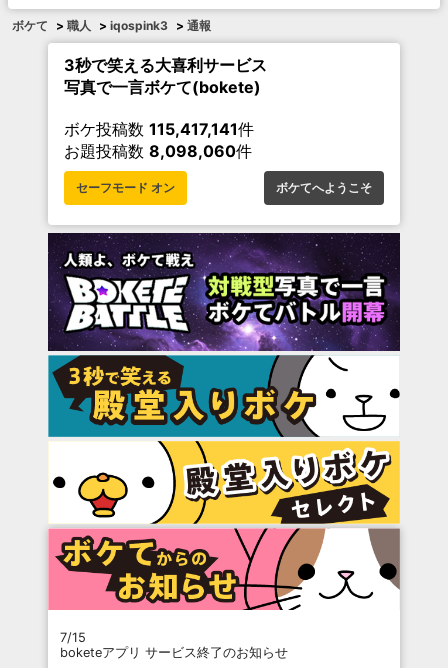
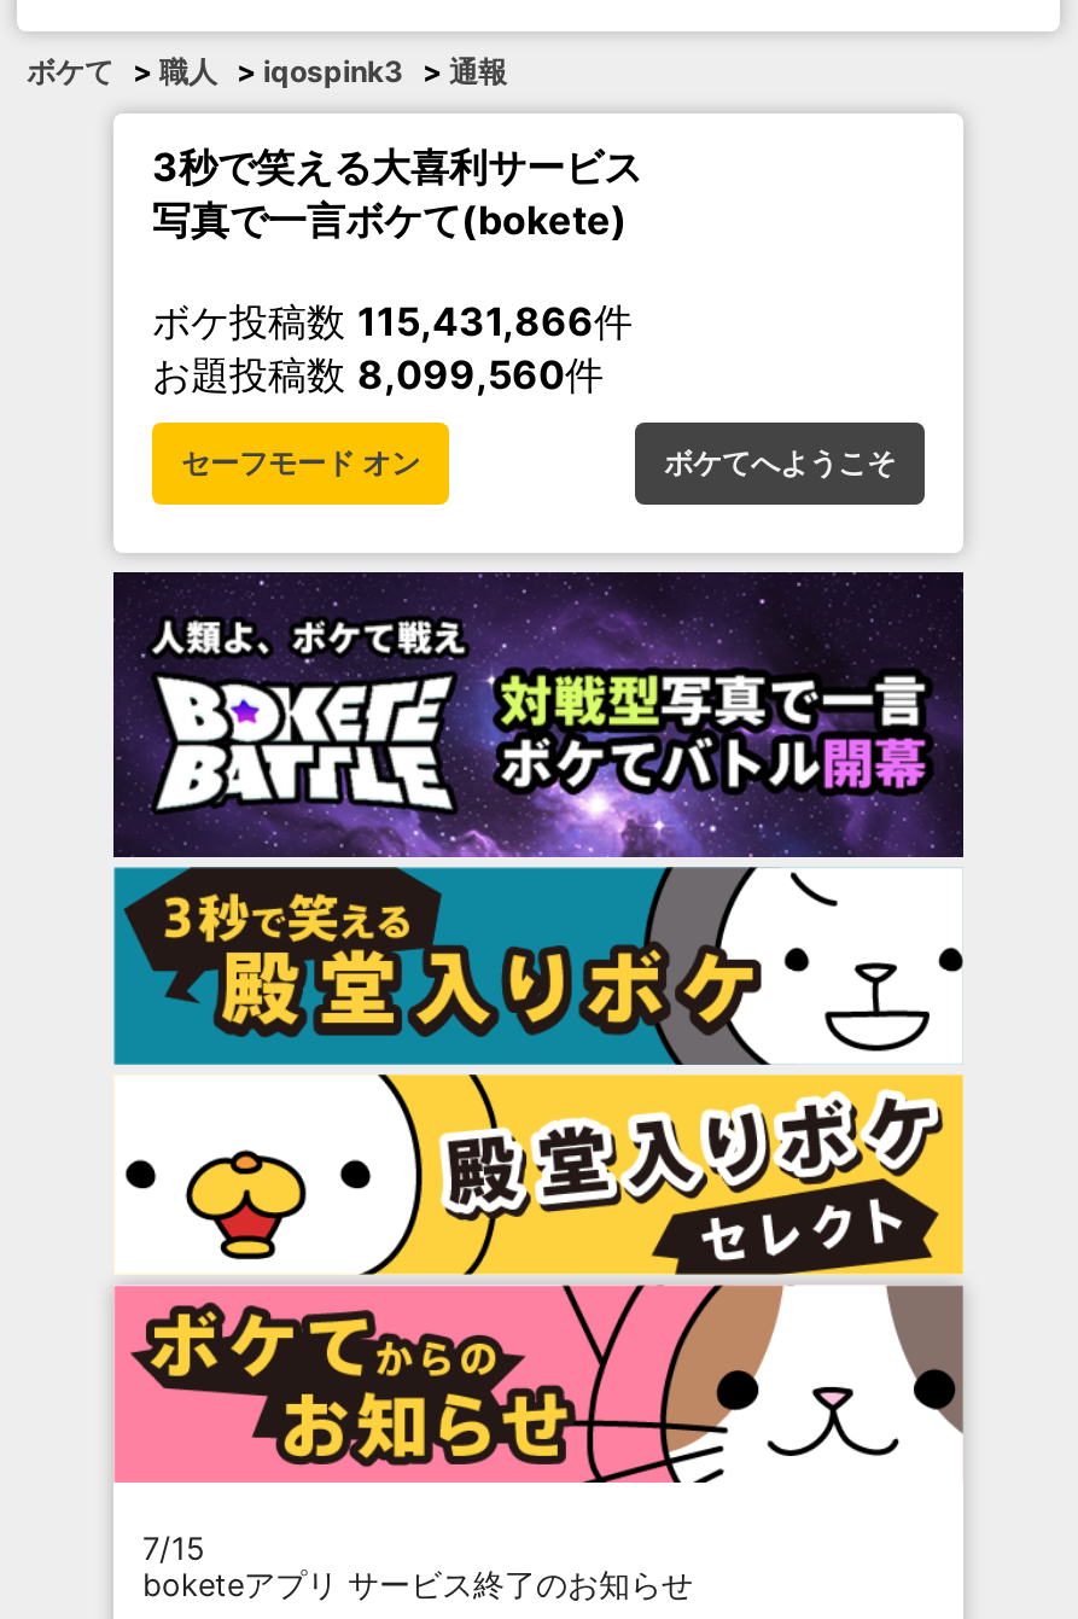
- ボケ投稿数115,417,141件
+ ボケ投稿数115,431,866件

- お題投稿数8,098,060件
+ お題投稿数8,099,560件
